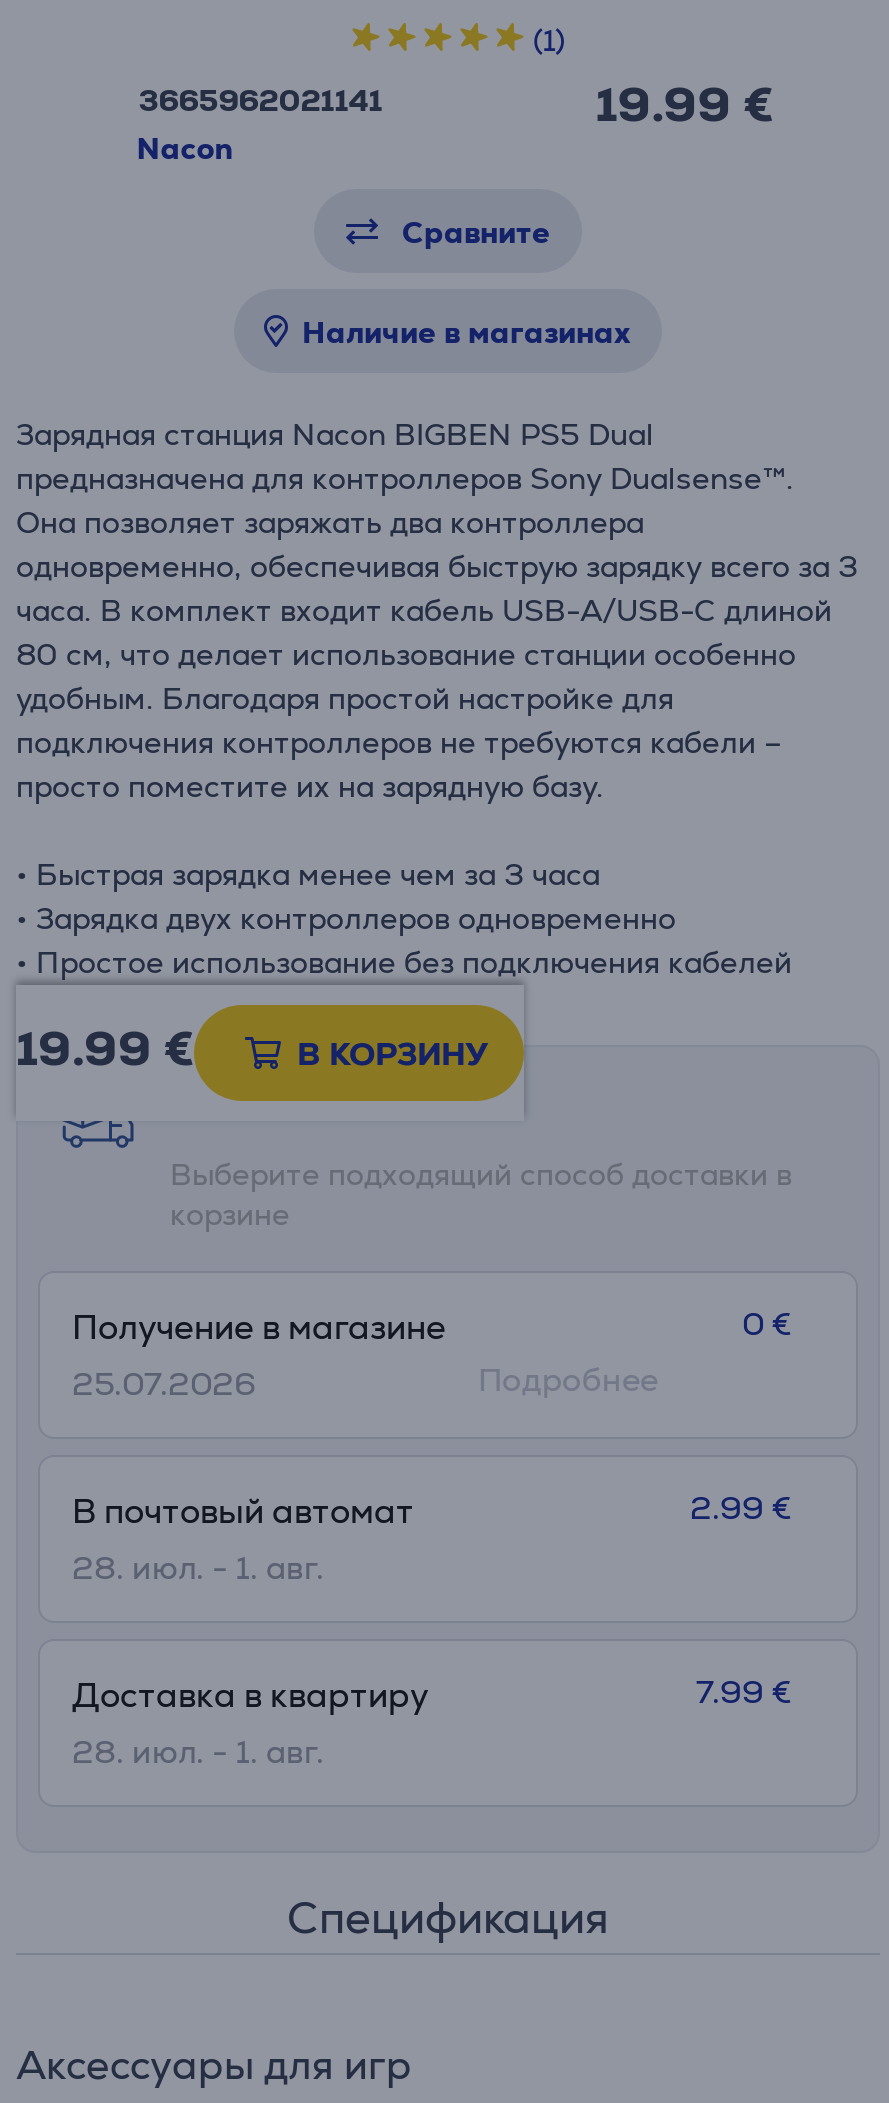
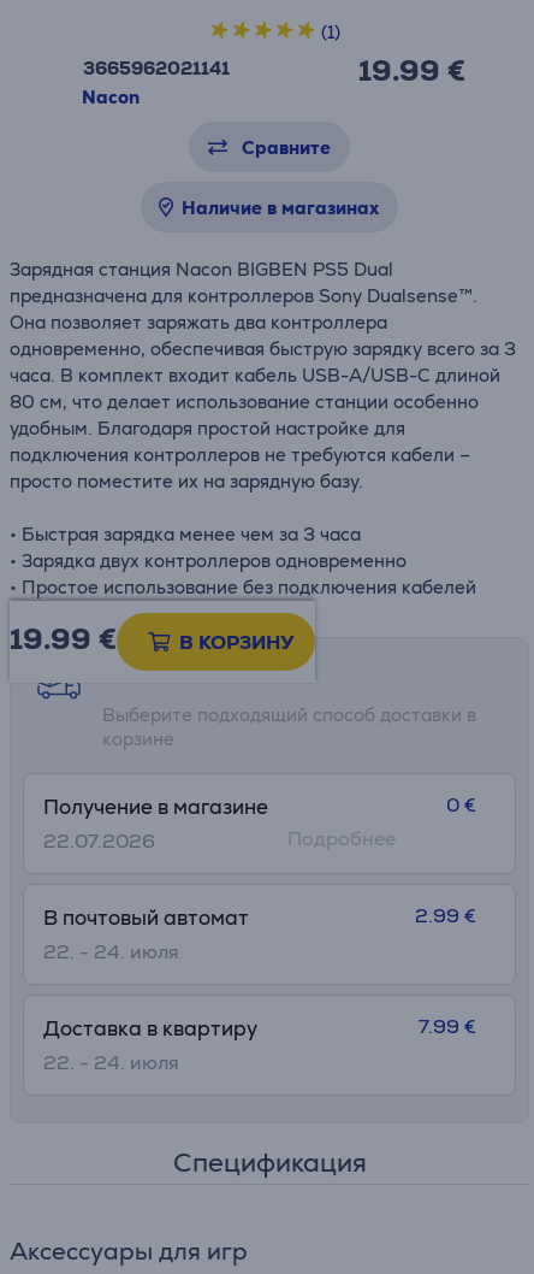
- 25.07.2026
+ 22.07.2026

- 28. июл. - 1. авг.
+ 22. - 24. июля

- 28. июл. - 1. авг.
+ 22. - 24. июля
